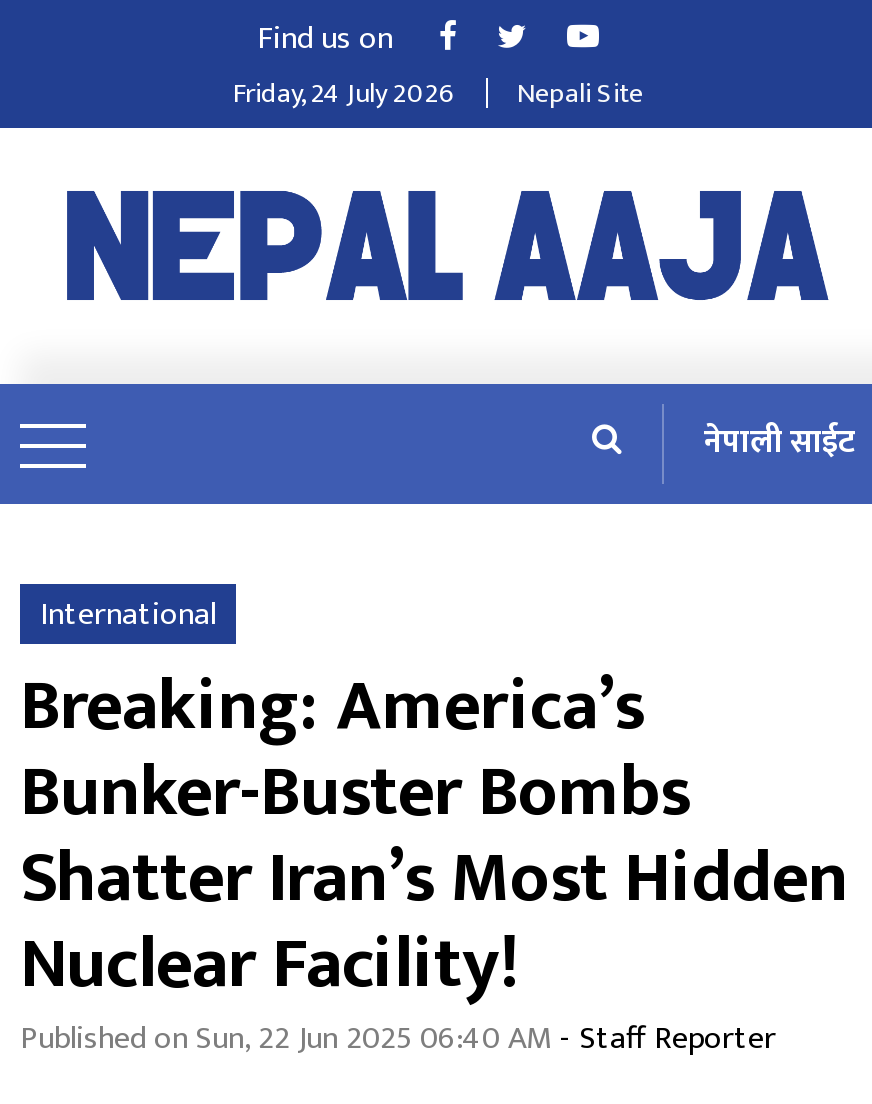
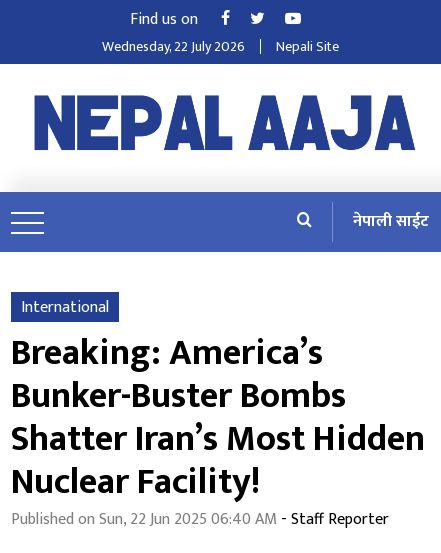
- Friday, 24 July 2026
+ Wednesday, 22 July 2026
